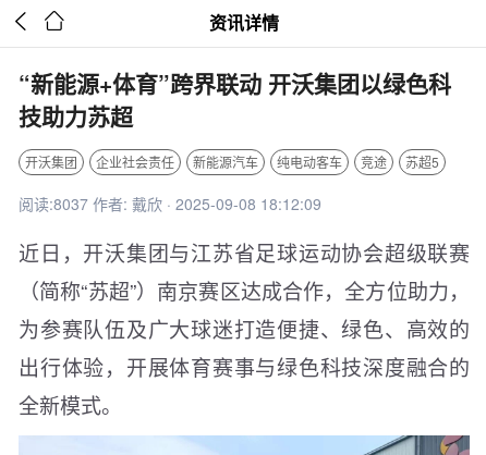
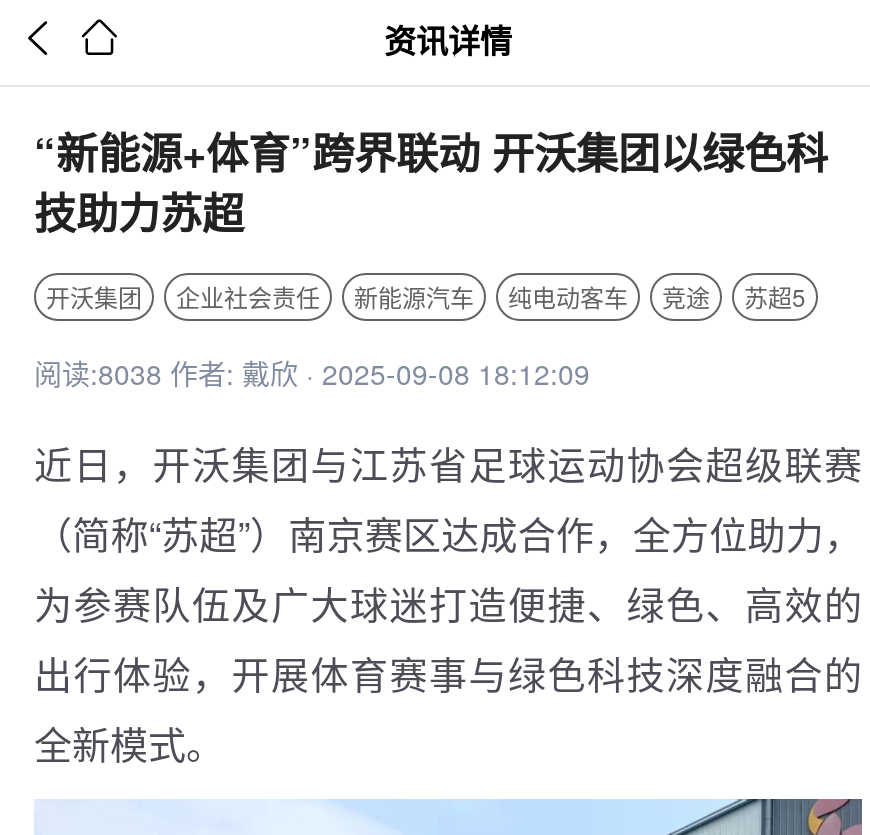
- 阅读:8037 作者: 戴欣 · 2025-09-08 18:12:09
+ 阅读:8038 作者: 戴欣 · 2025-09-08 18:12:09
